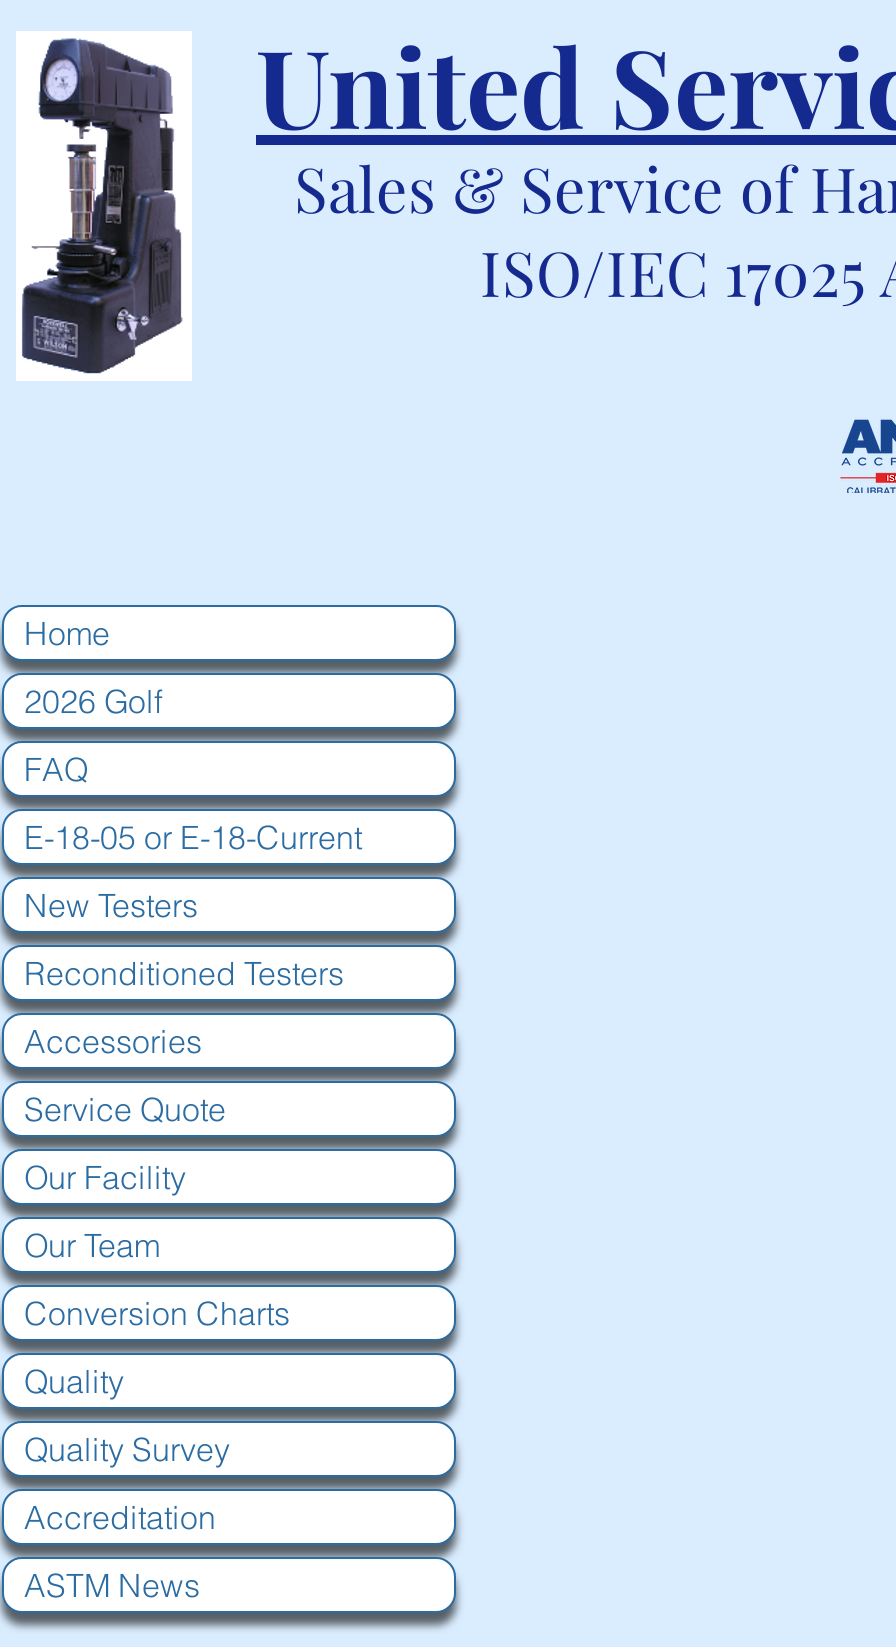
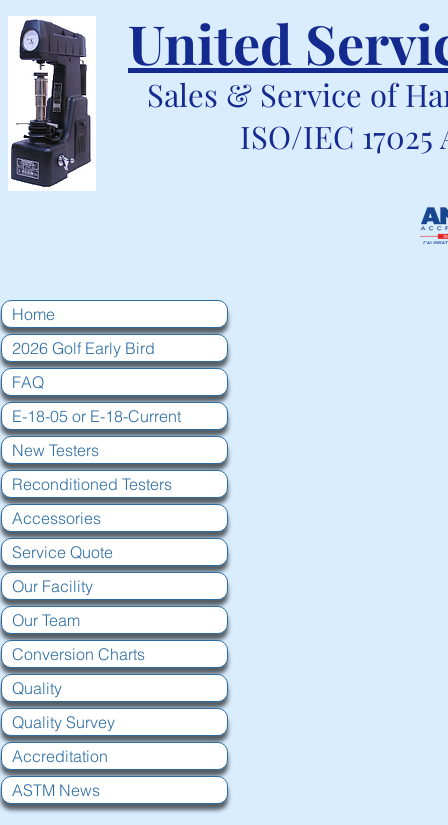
- 2026 Golf
+ 2026 Golf Early Bird
